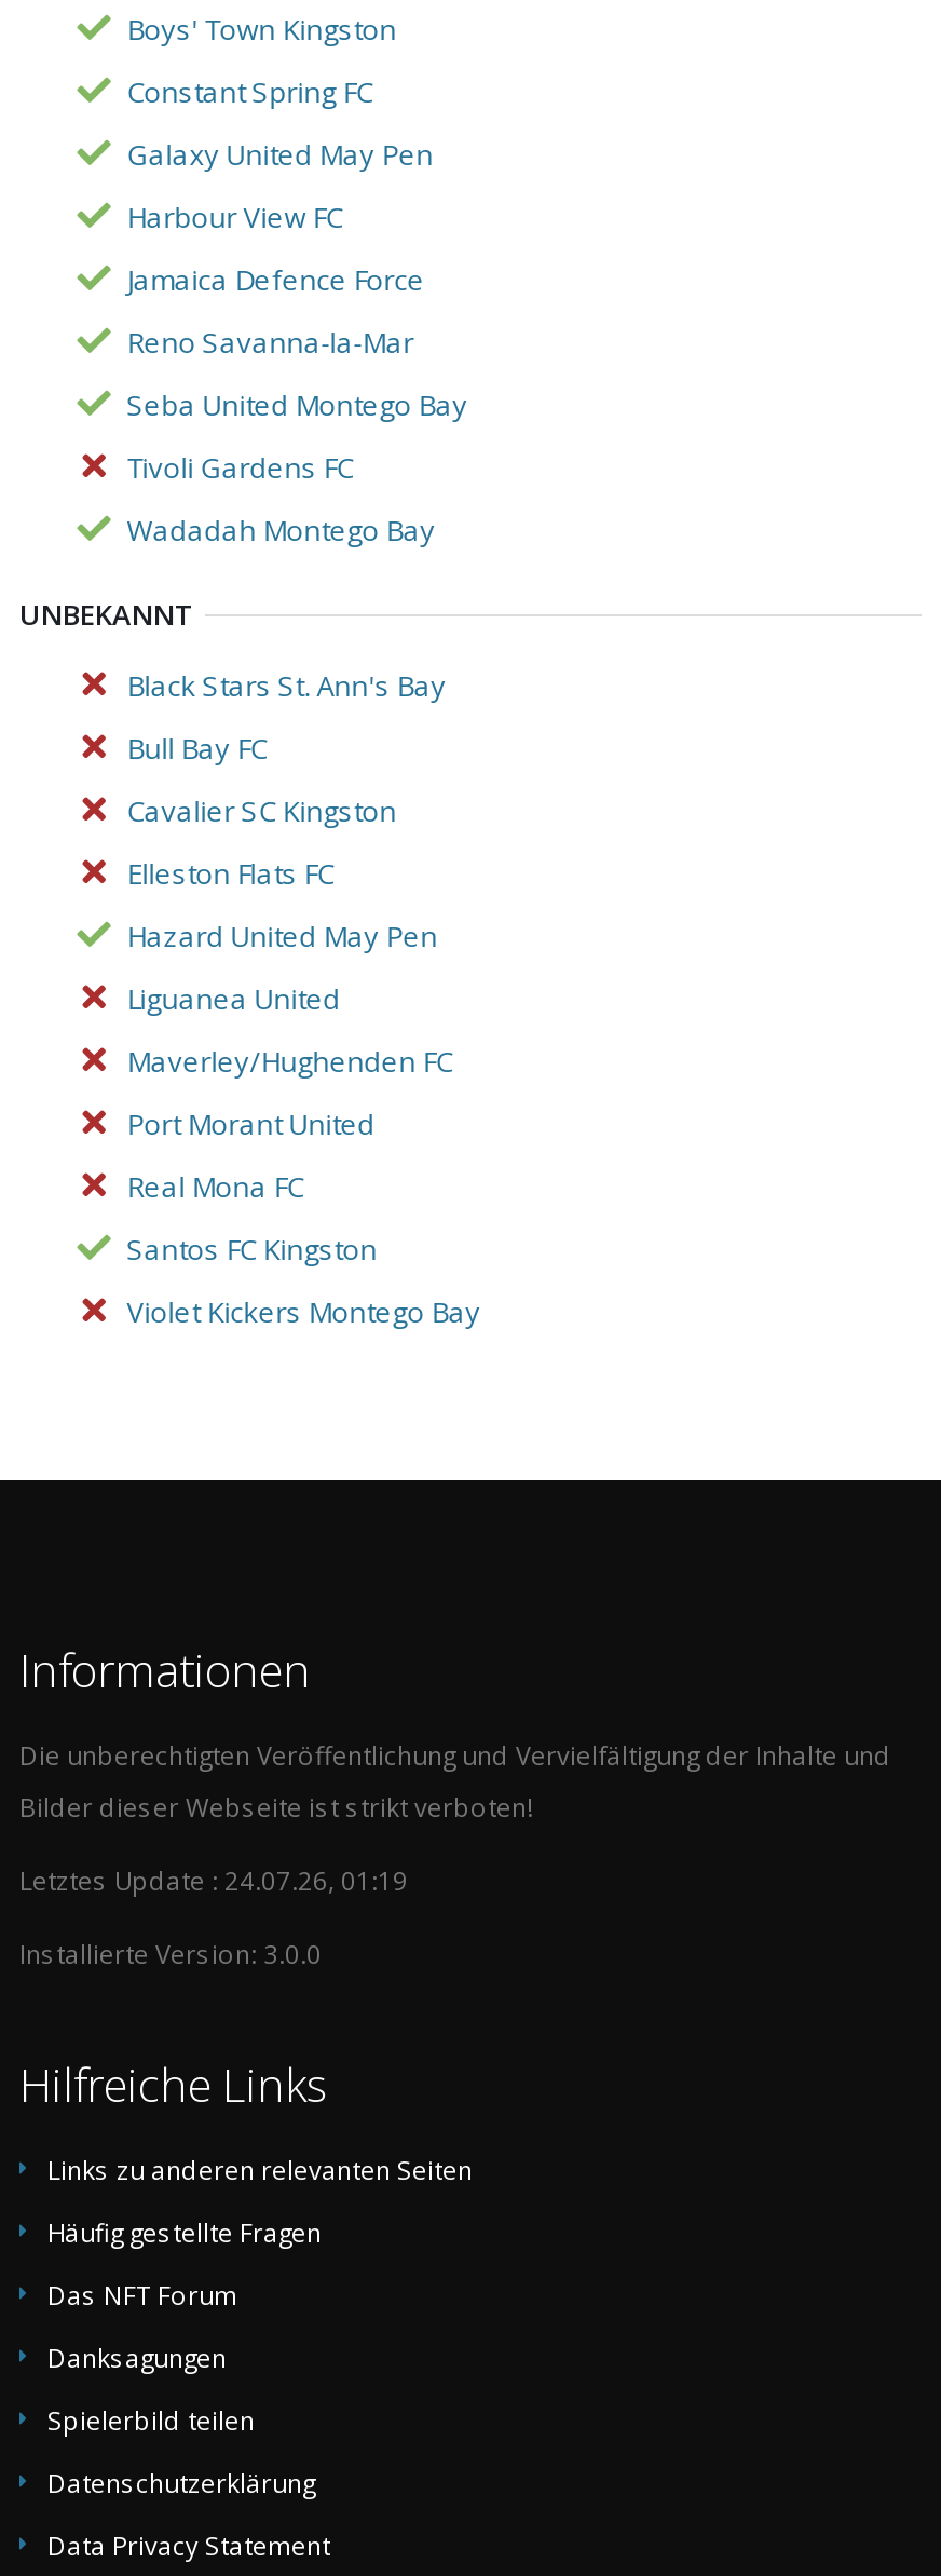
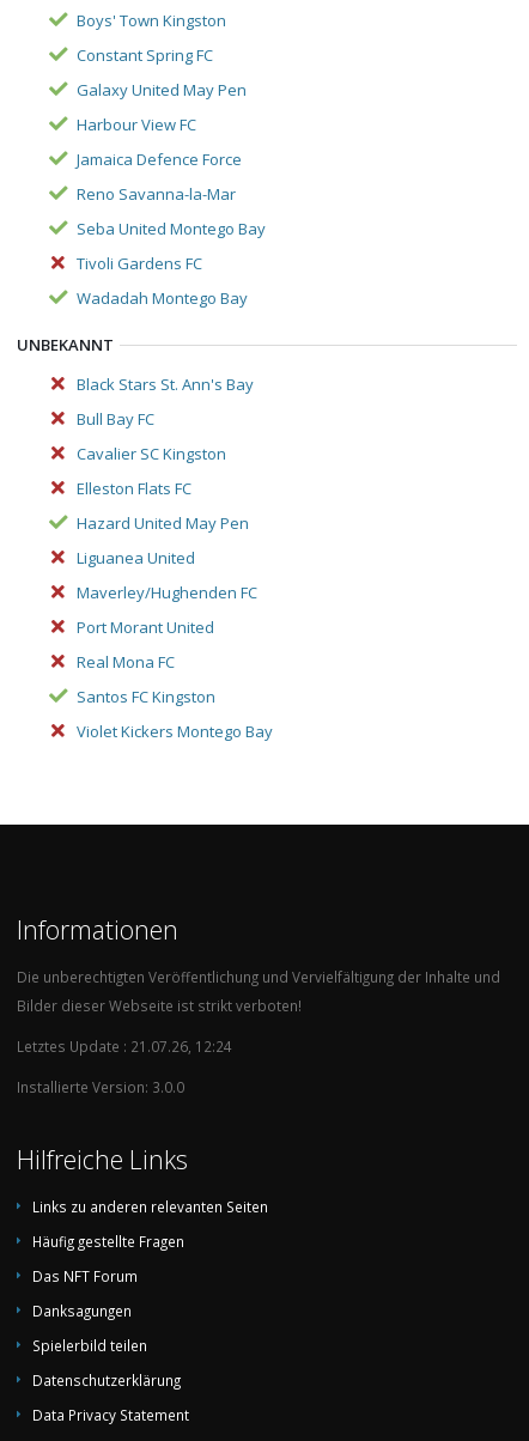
- Letztes Update : 24.07.26, 01:19
+ Letztes Update : 21.07.26, 12:24
